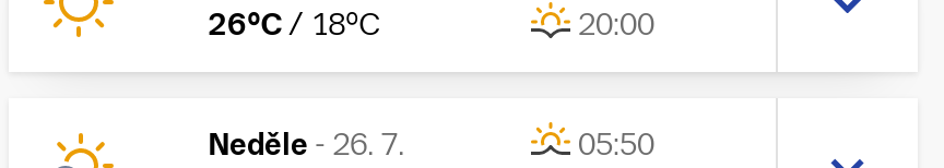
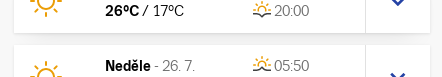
- 26°C / 18°C
+ 26°C / 17°C
